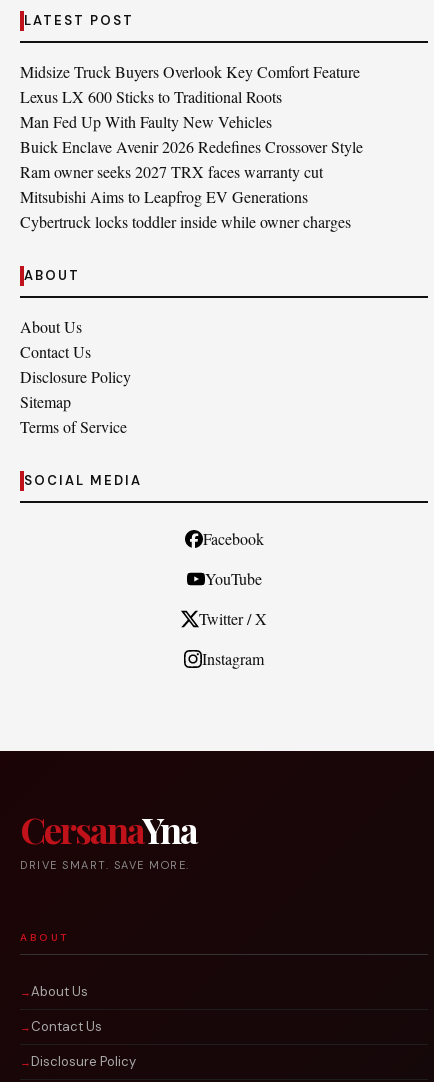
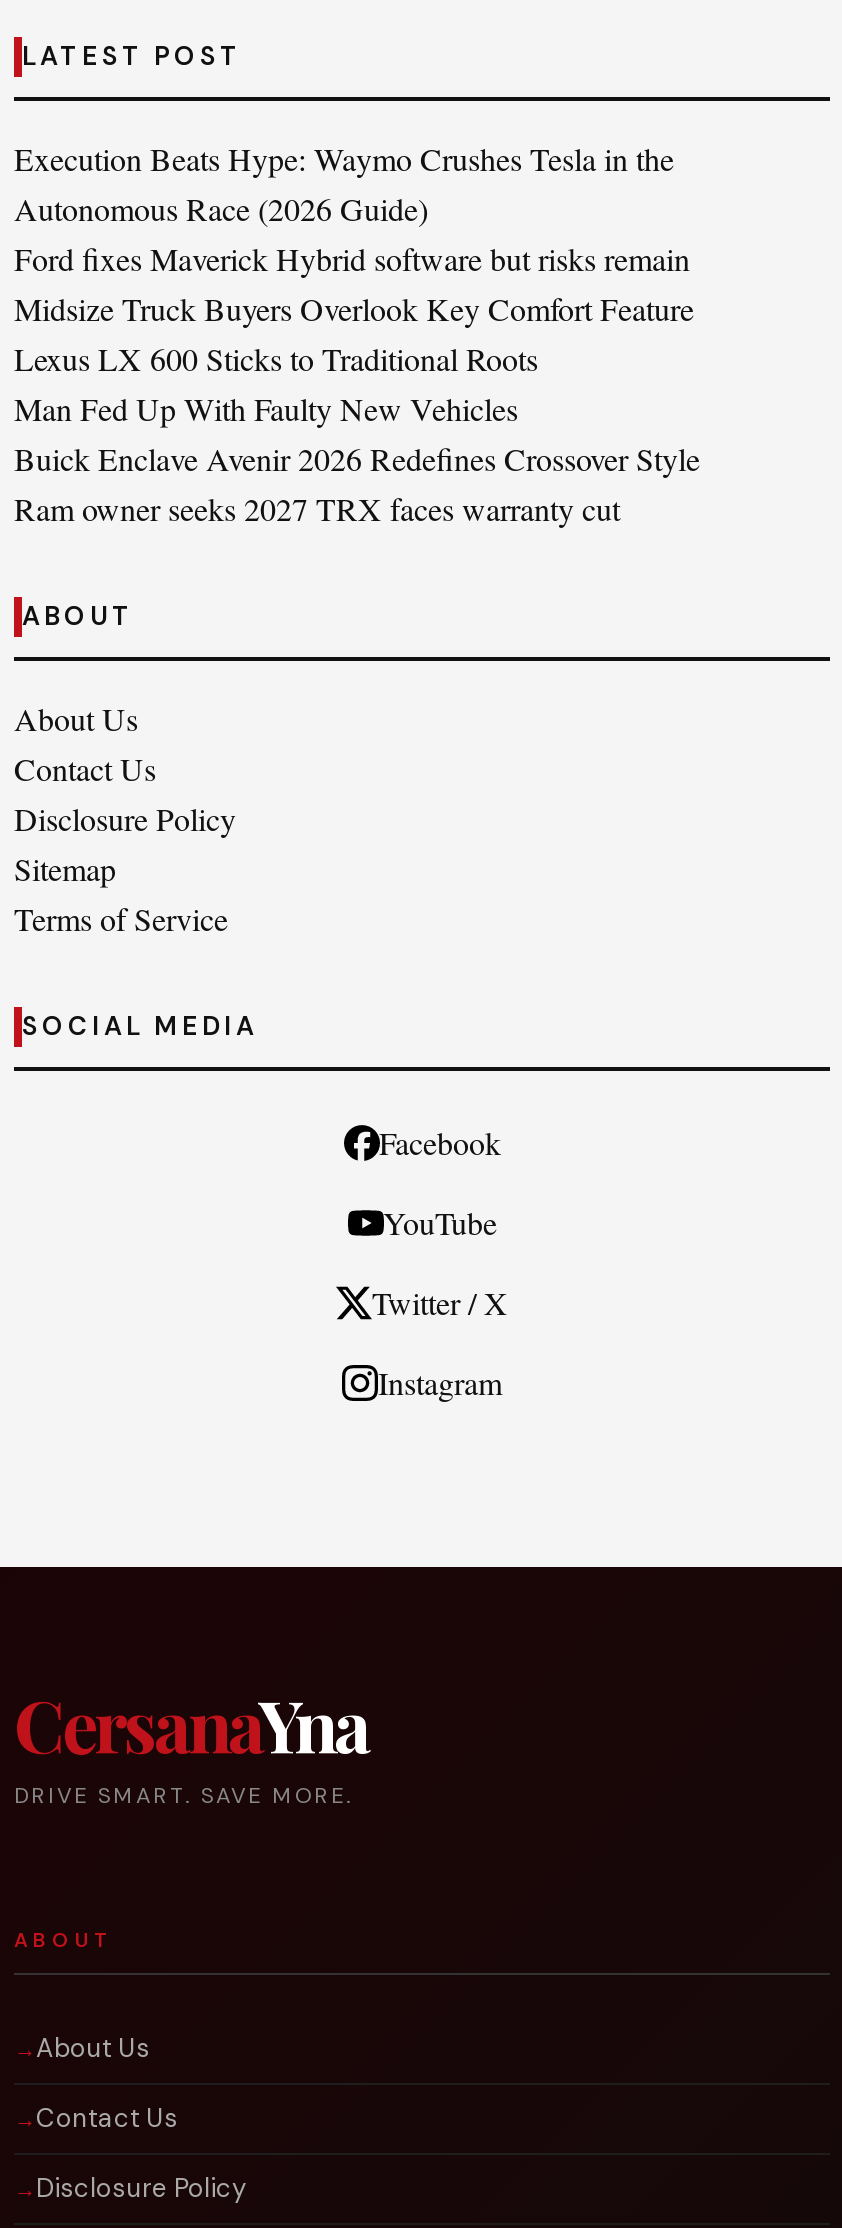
+ Execution Beats Hype: Waymo Crushes Tesla in the
+ Autonomous Race (2026 Guide)
+ Ford fixes Maverick Hybrid software but risks remain

moved down: Midsize Truck Buyers Overlook Key Comfort Feature | Lexus LX 600 Sticks to Traditional Roots | Man Fed Up With Faulty New Vehicles | Buick Enclave Avenir 2026 Redefines Crossover Style | Ram owner seeks 2027 TRX faces warranty cut

- Mitsubishi Aims to Leapfrog EV Generations
- Cybertruck locks toddler inside while owner charges
